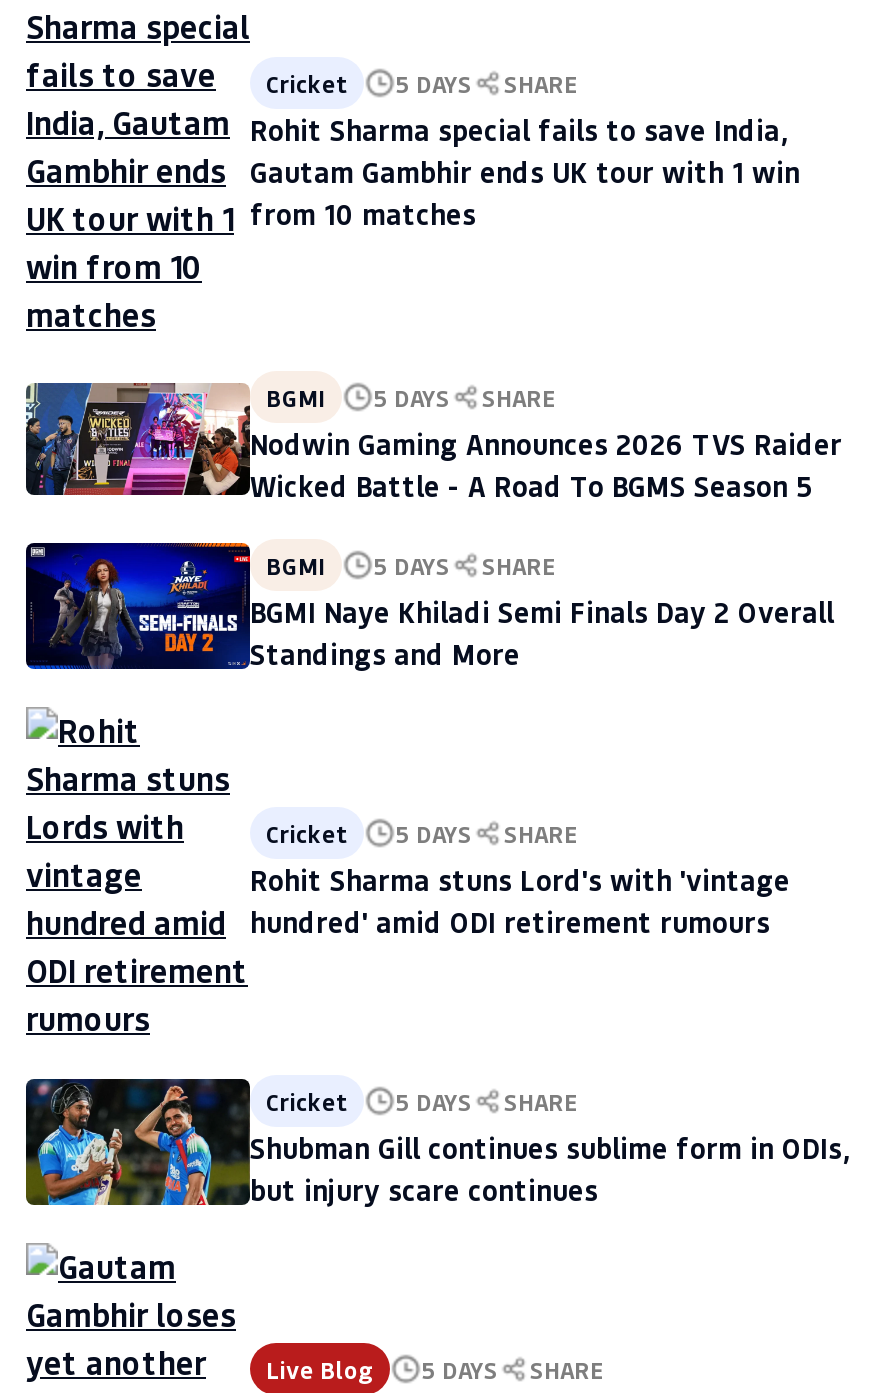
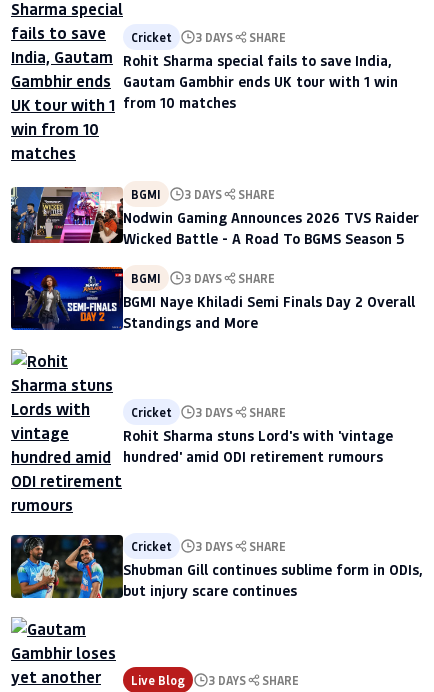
- Cricket 5 DAYS SHARE
+ Cricket 3 DAYS SHARE

- BGMI 5 DAYS SHARE
+ BGMI 3 DAYS SHARE

- BGMI 5 DAYS SHARE
+ BGMI 3 DAYS SHARE

- Cricket 5 DAYS SHARE
+ Cricket 3 DAYS SHARE

- Cricket 5 DAYS SHARE
+ Cricket 3 DAYS SHARE

- Live Blog 5 DAYS SHARE
+ Live Blog 3 DAYS SHARE
